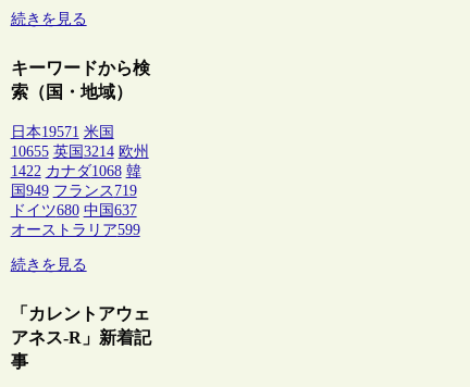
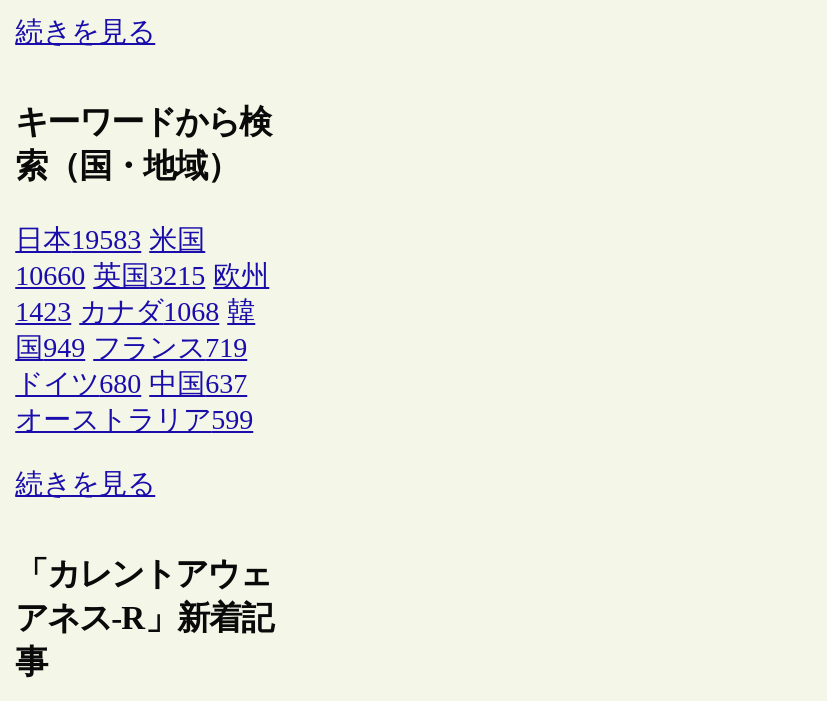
- 日本19571 米国
+ 日本19583 米国

- 10655 英国3214 欧州
+ 10660 英国3215 欧州

- 1422 カナダ1068 韓
+ 1423 カナダ1068 韓
